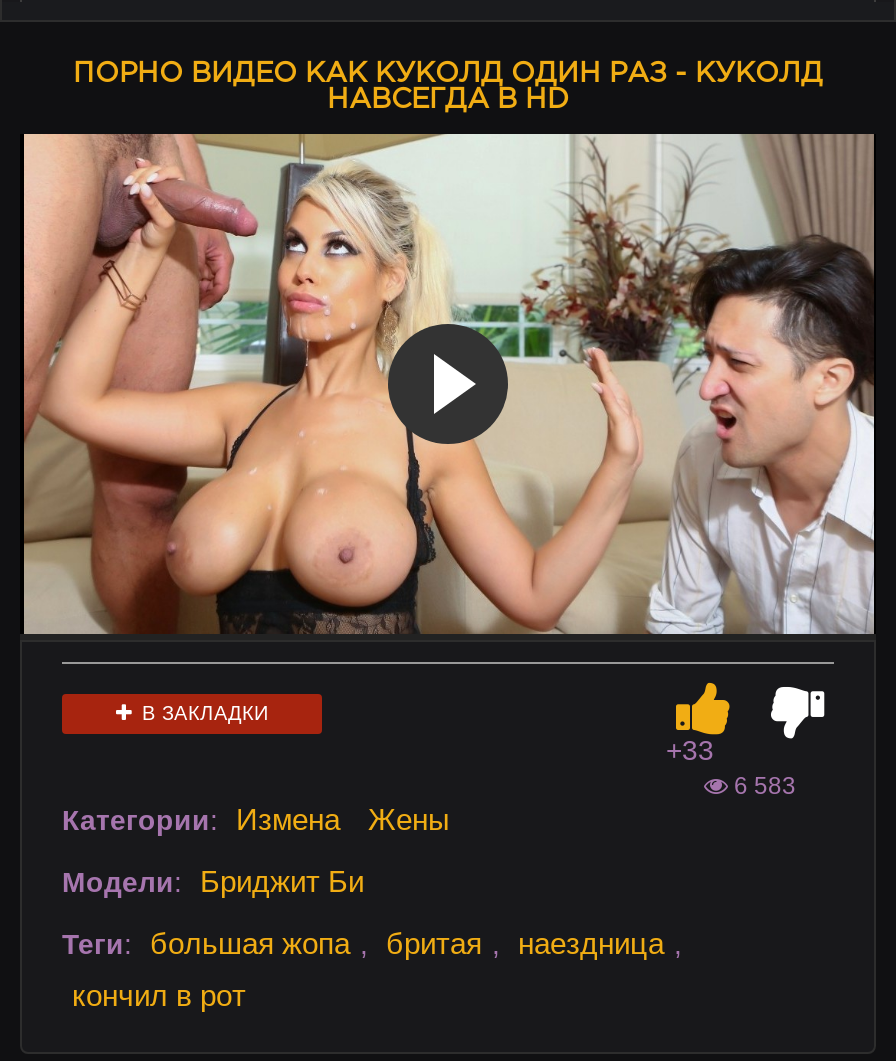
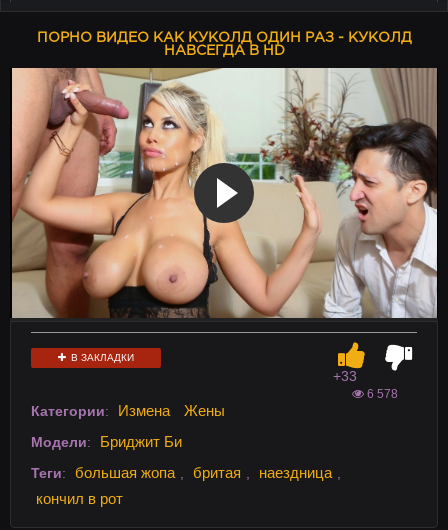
- 6 583
+ 6 578
